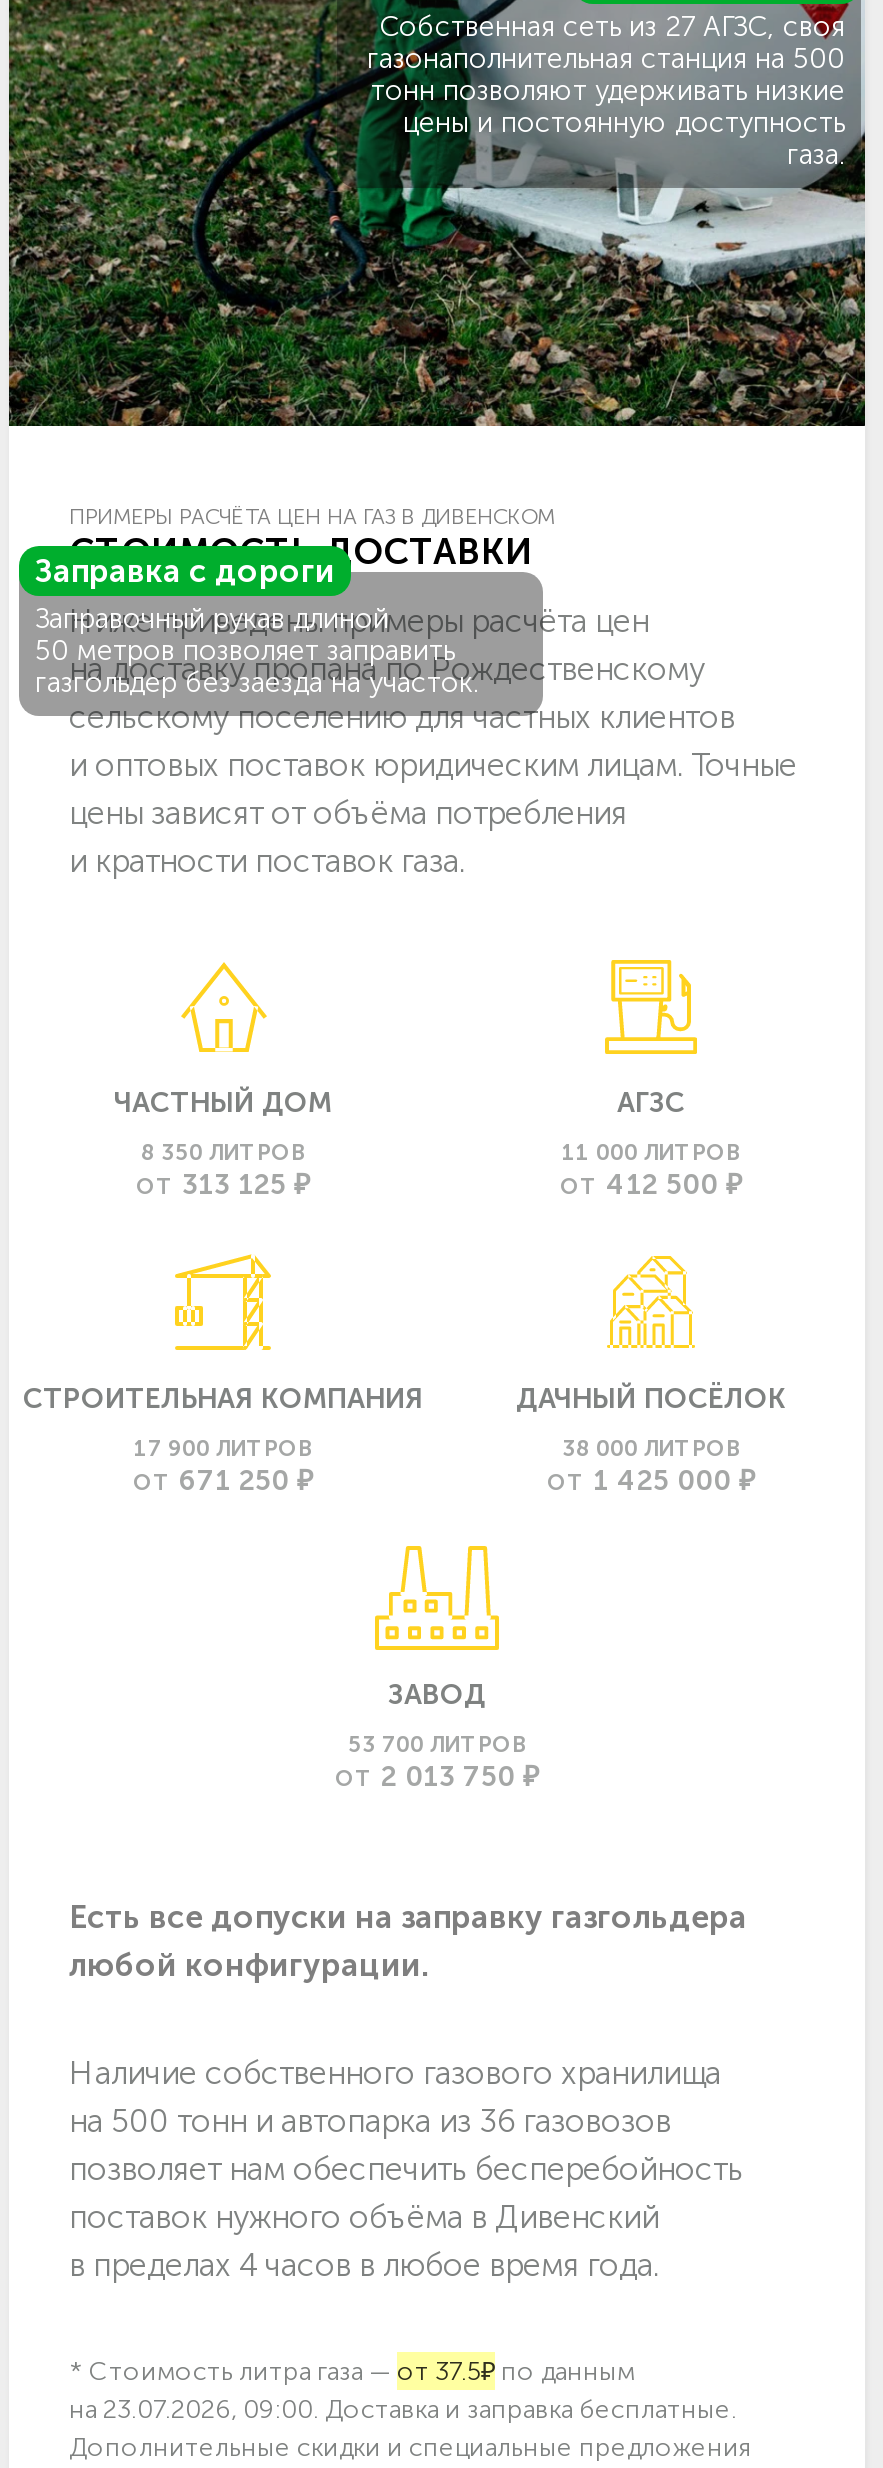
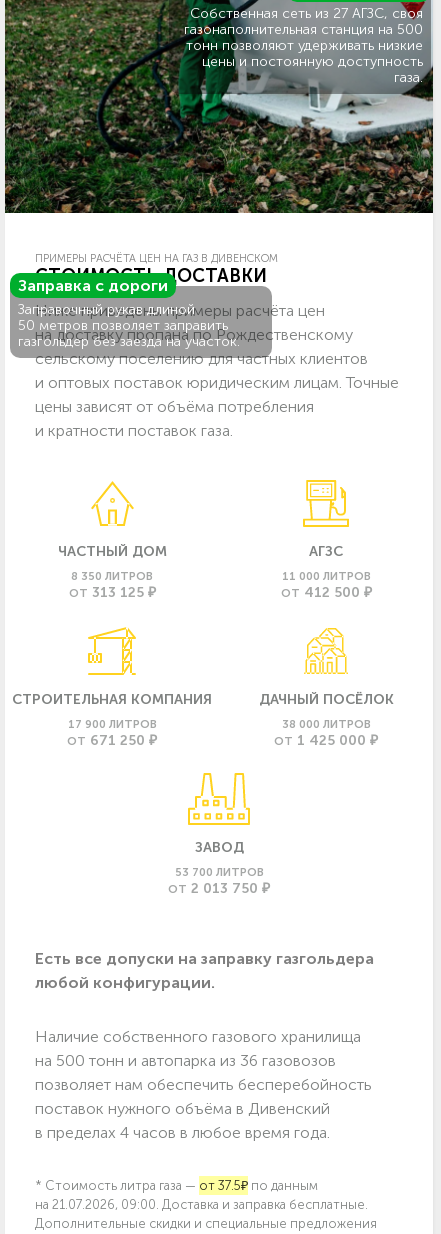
- на 23.07.2026, 09:00. Доставка и заправка бесплатные.
+ на 21.07.2026, 09:00. Доставка и заправка бесплатные.
